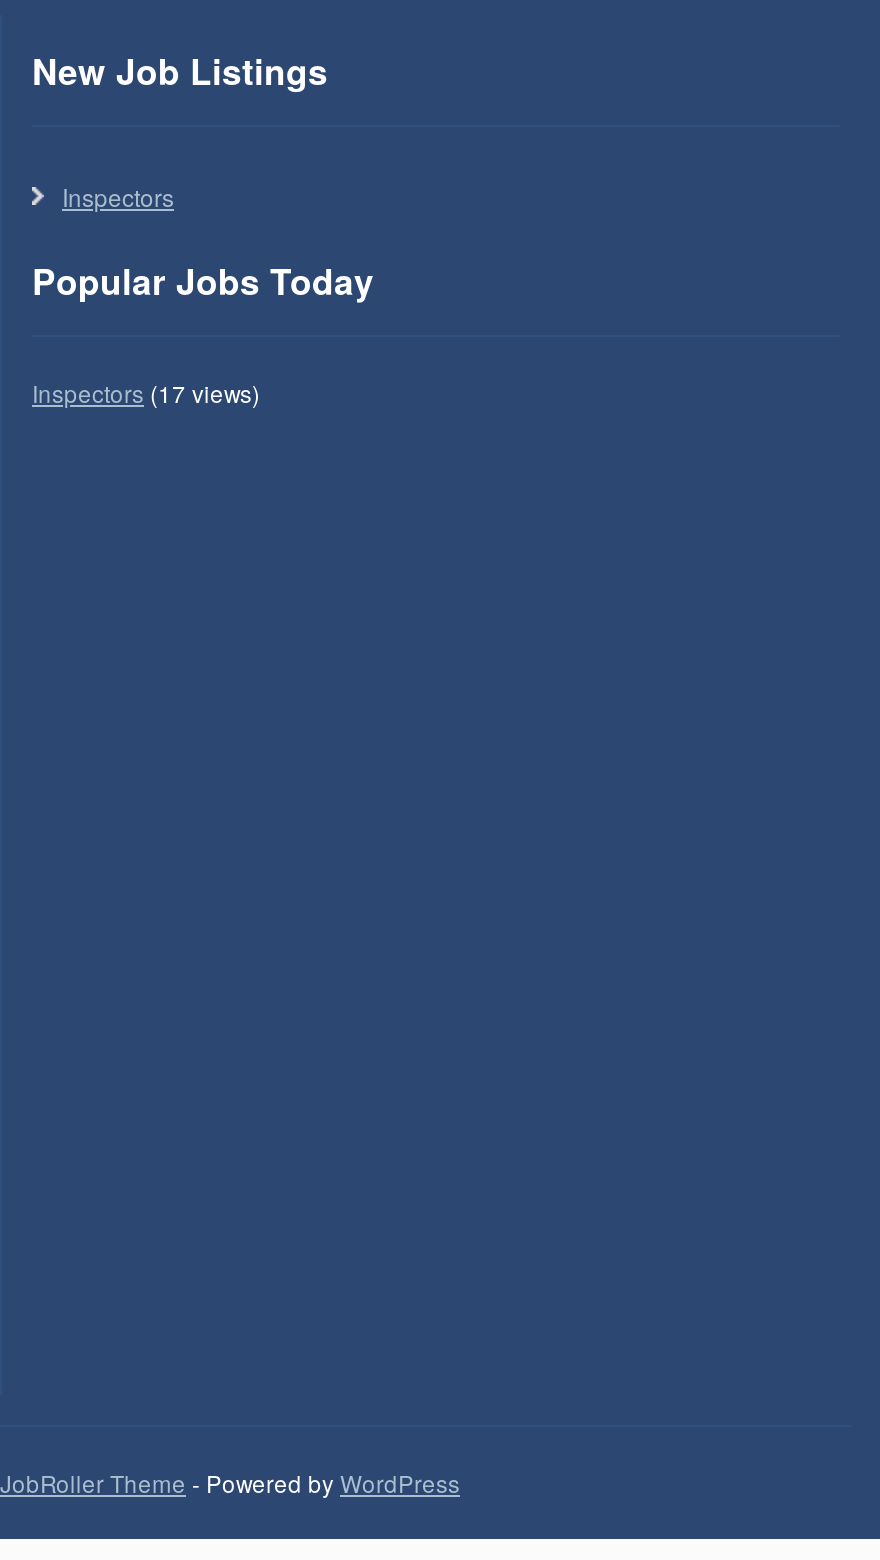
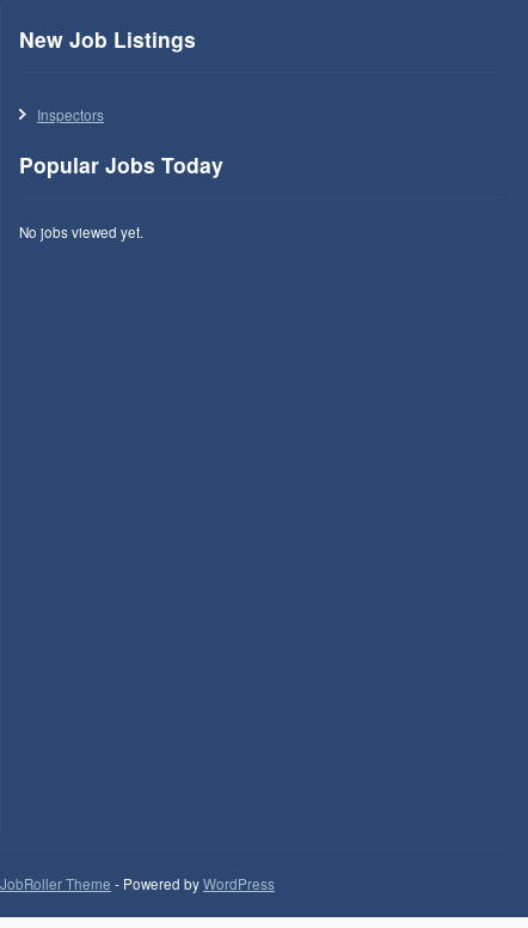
- Inspectors (17 views)
+ No jobs viewed yet.
